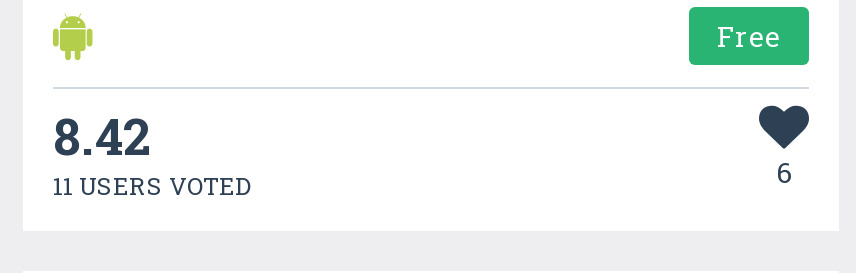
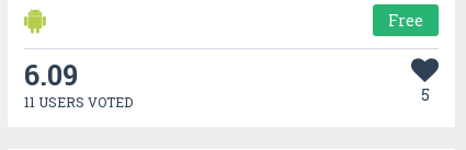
- 8.42
+ 6.09

- 6
+ 5
